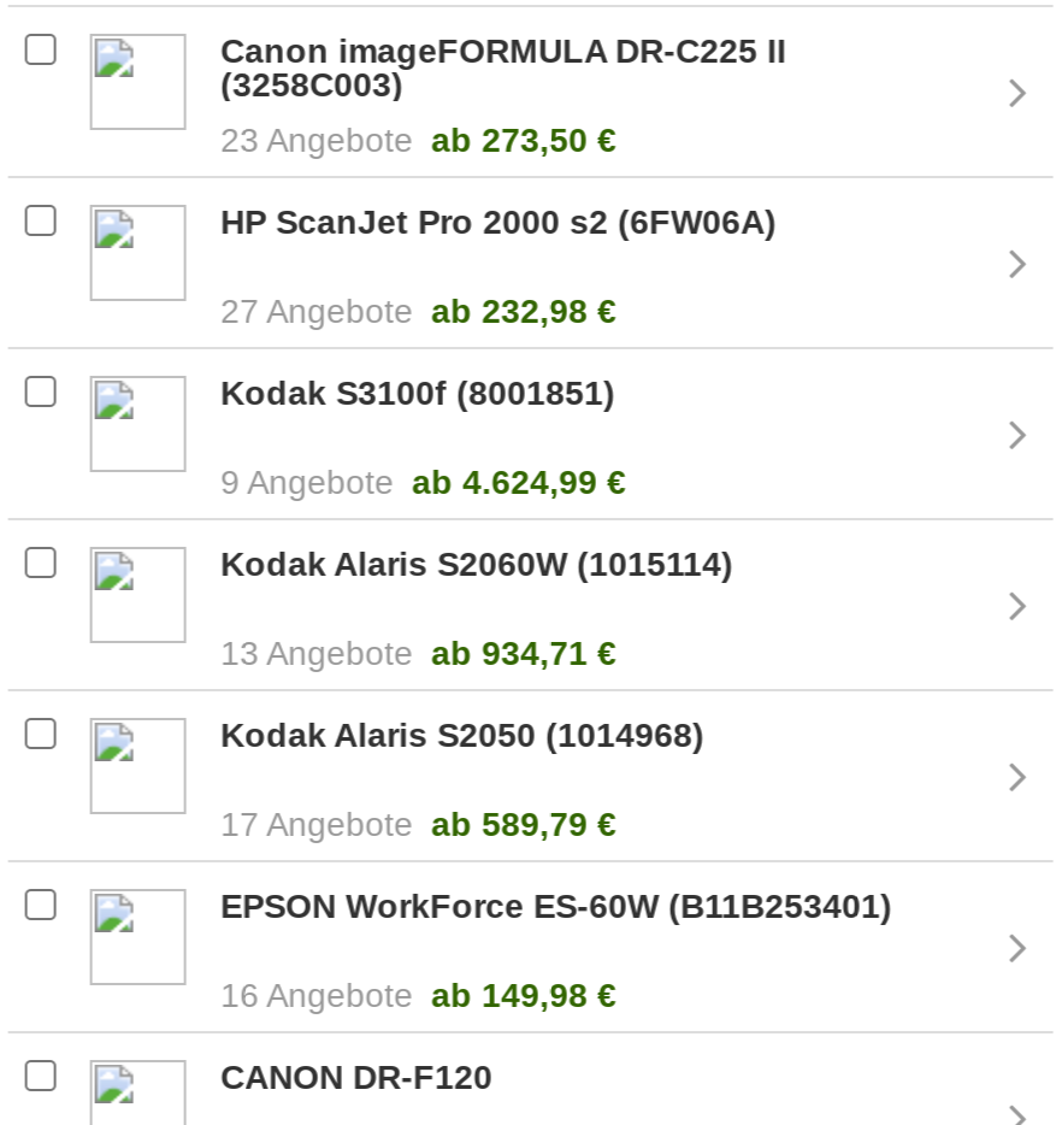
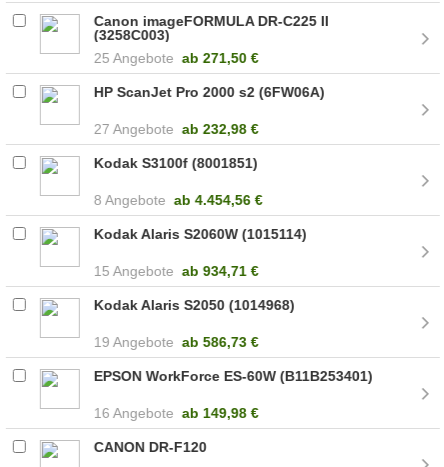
- 23 Angebote ab 273,50 €
+ 25 Angebote ab 271,50 €

- 9 Angebote ab 4.624,99 €
+ 8 Angebote ab 4.454,56 €

- 13 Angebote ab 934,71 €
+ 15 Angebote ab 934,71 €

- 17 Angebote ab 589,79 €
+ 19 Angebote ab 586,73 €
